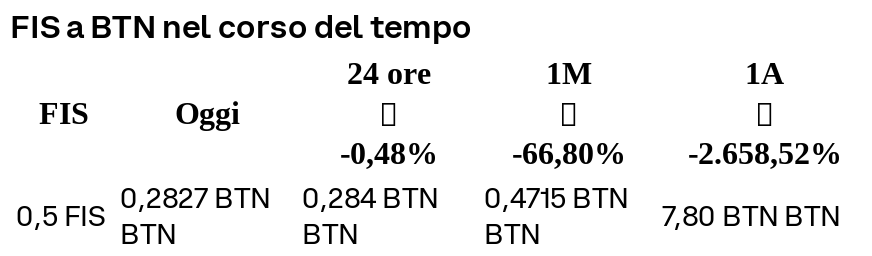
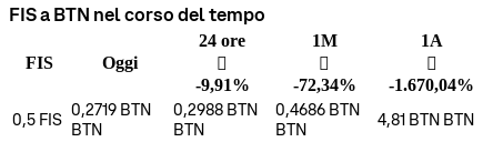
- -0,48%
+ -9,91%

- -66,80%
+ -72,34%

- -2.658,52%
+ -1.670,04%

- 0,5 FIS 0,2827 BTN
+ 0,5 FIS 0,2719 BTN

- 0,284 BTN
+ 0,2988 BTN

- 0,4715 BTN
+ 0,4686 BTN

- 7,80 BTN BTN
+ 4,81 BTN BTN
